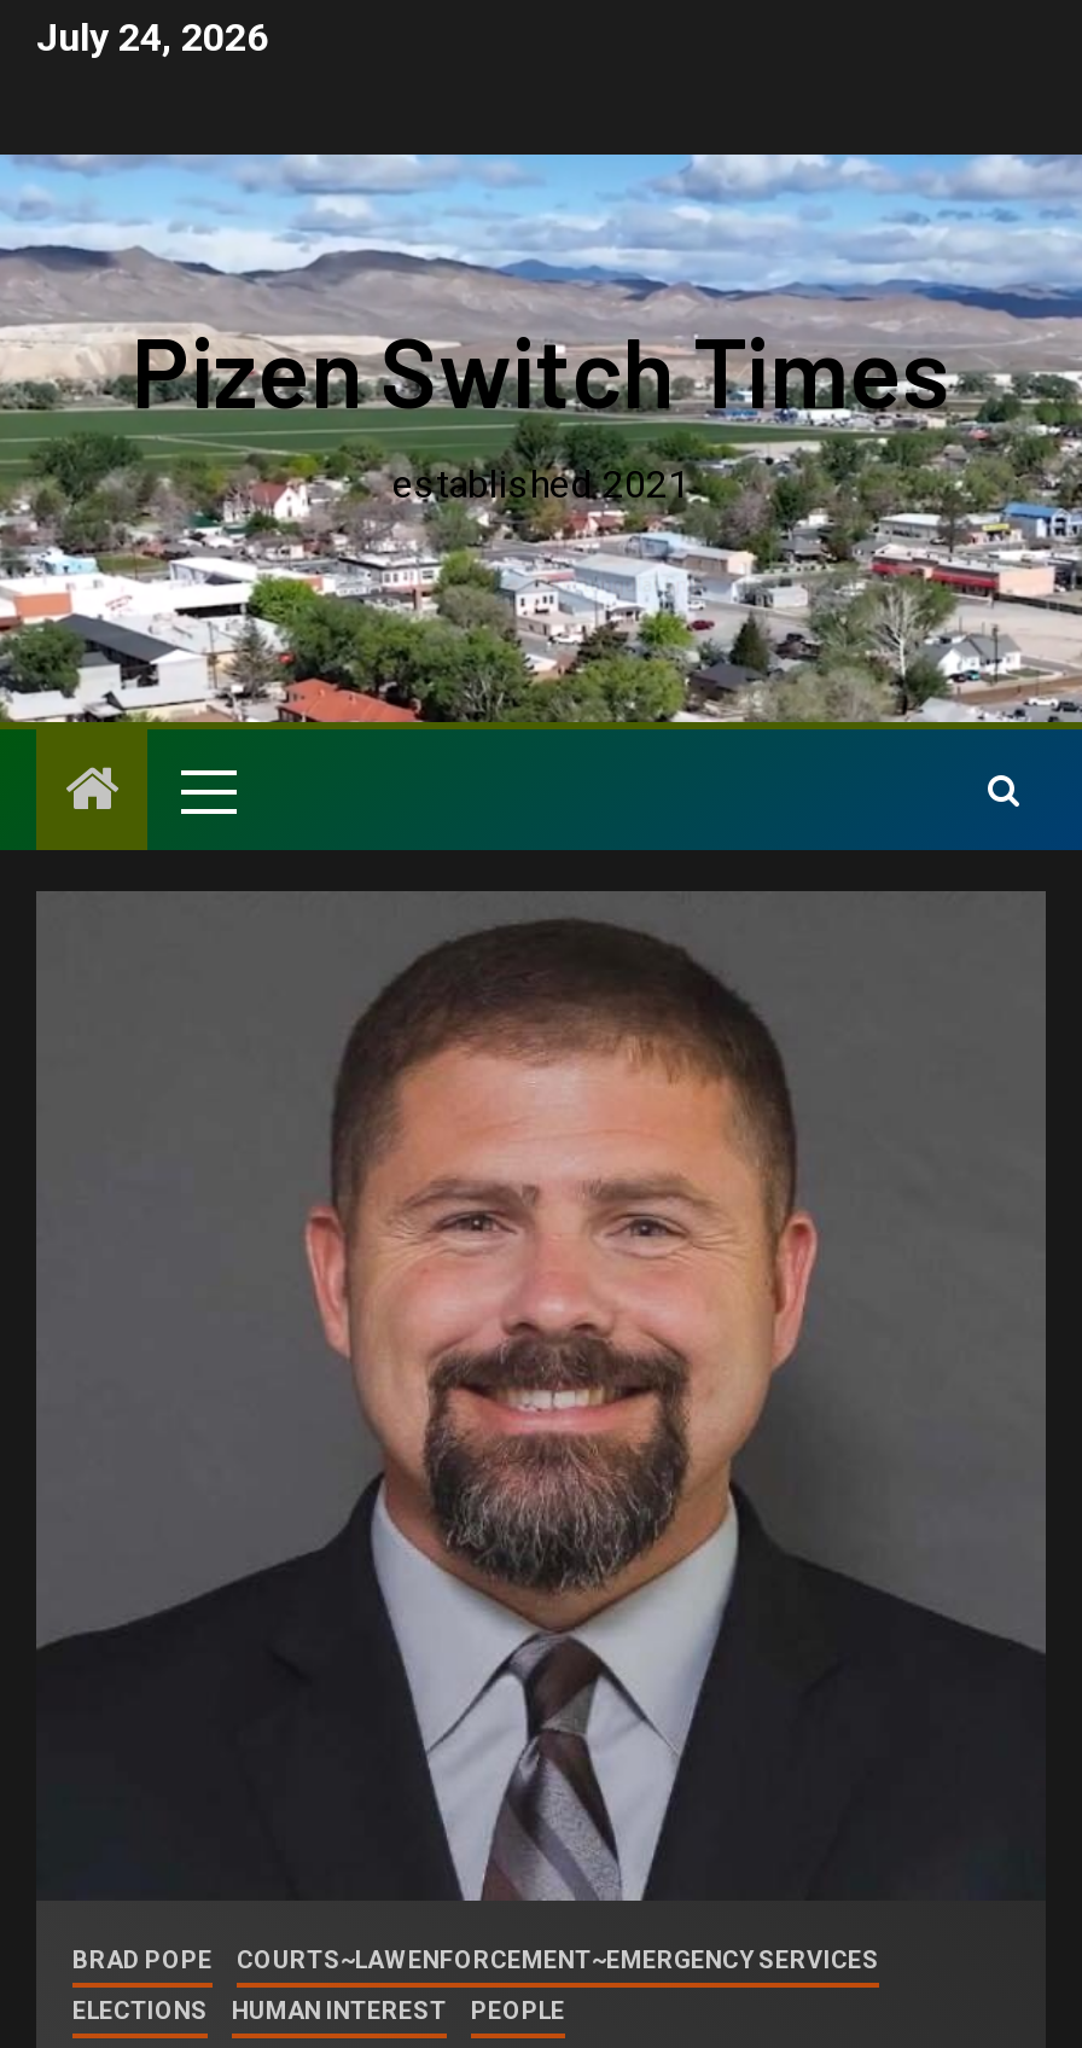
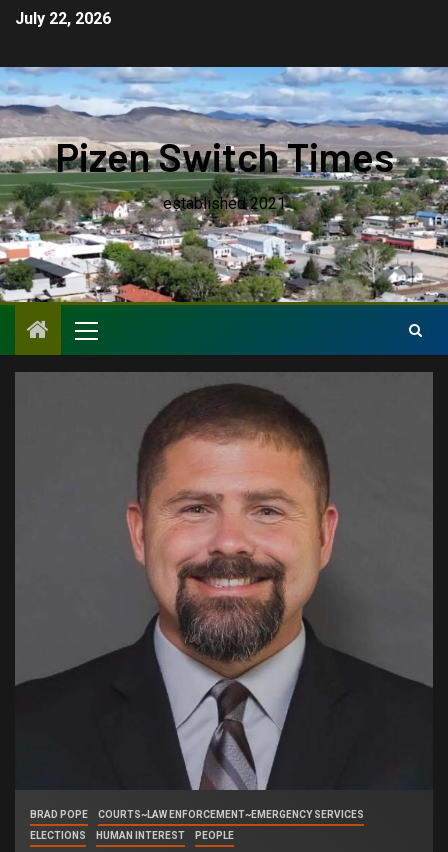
- July 24, 2026
+ July 22, 2026
